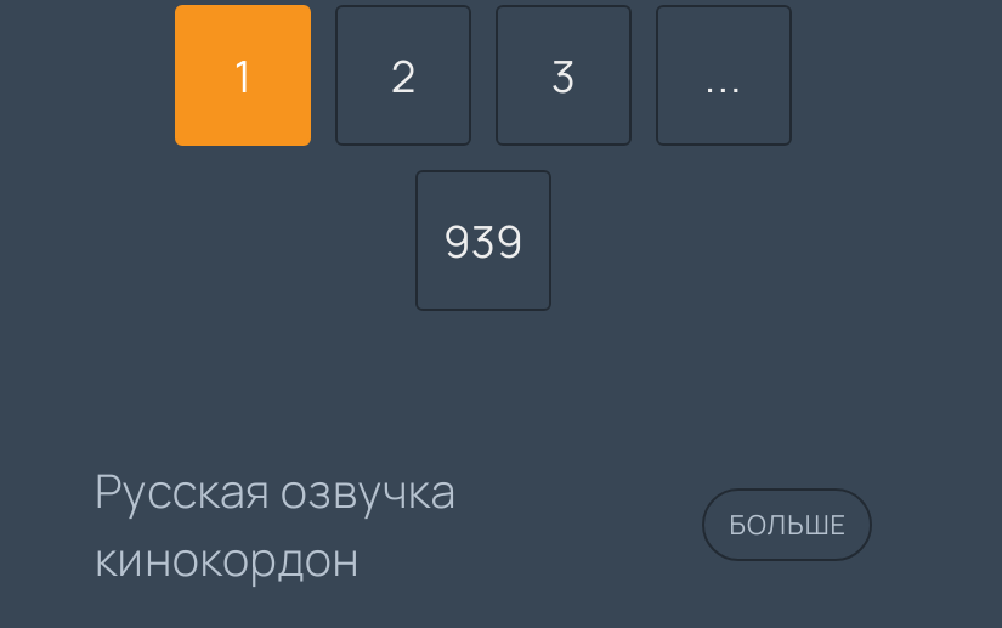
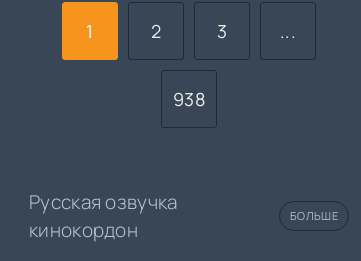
- 939
+ 938
